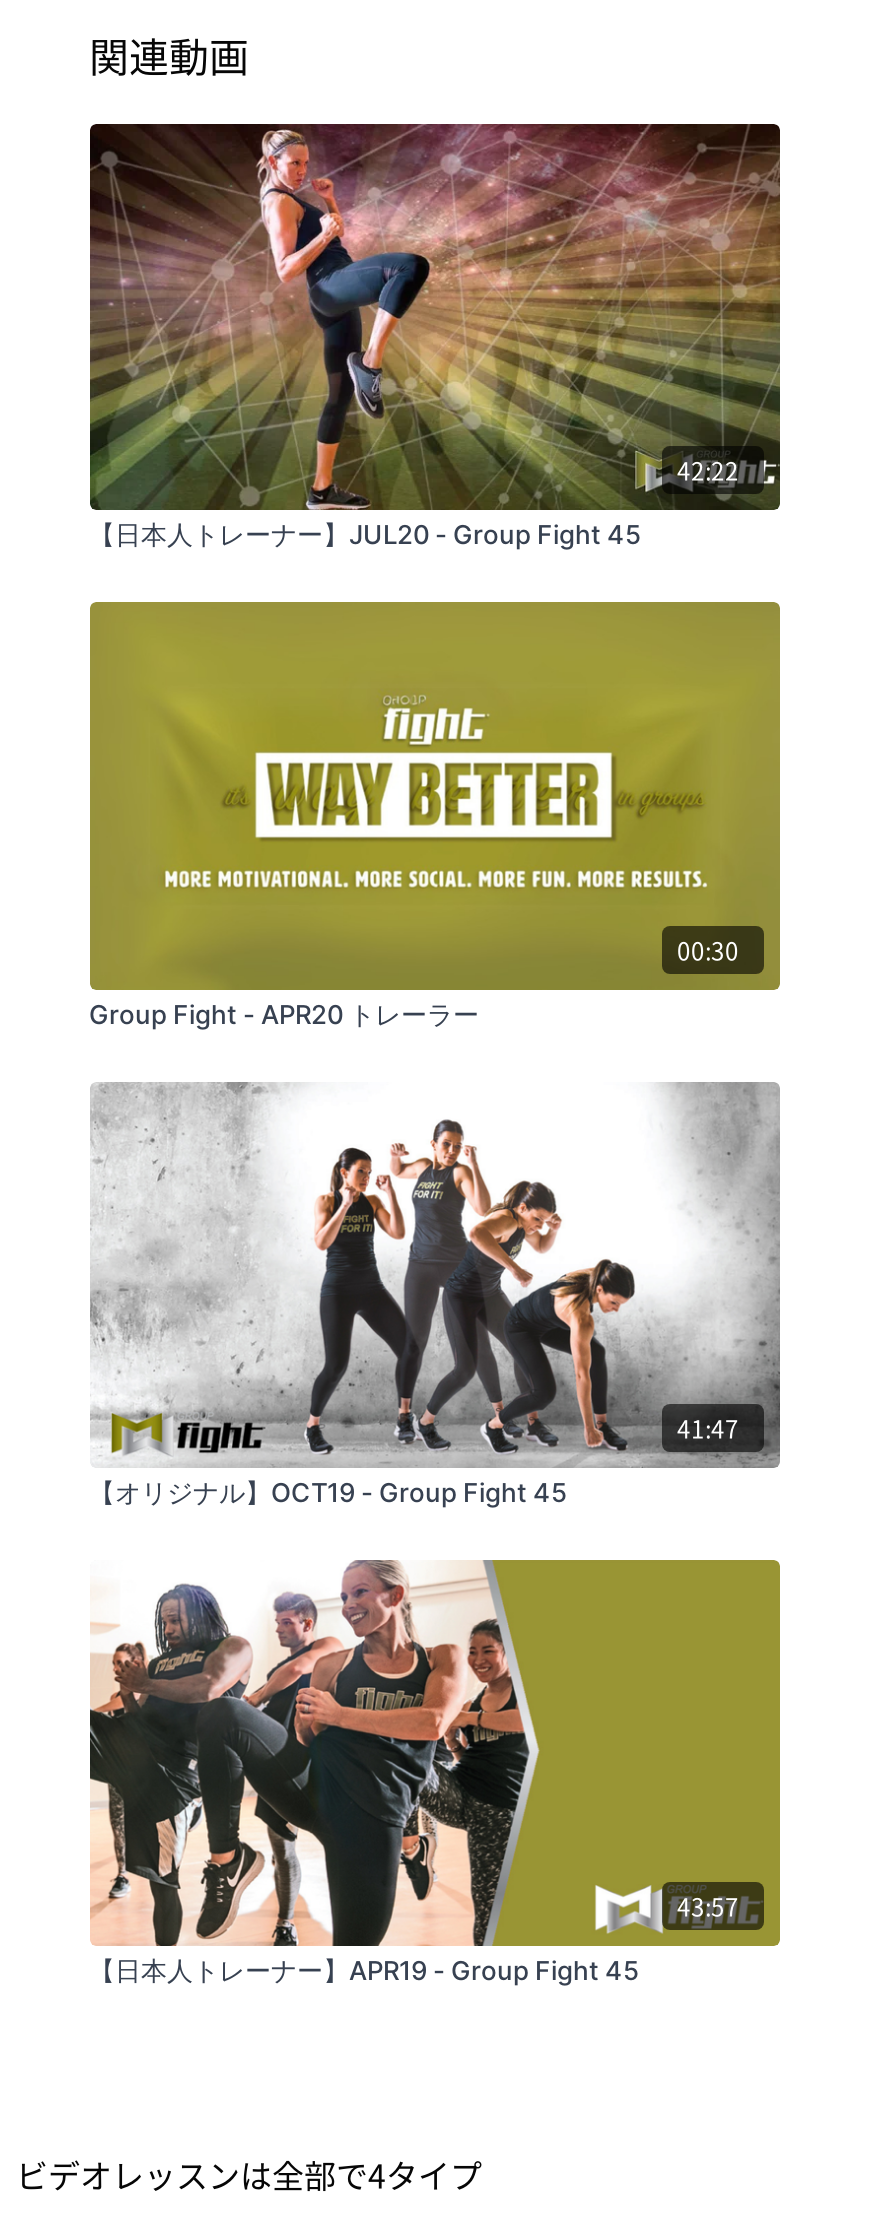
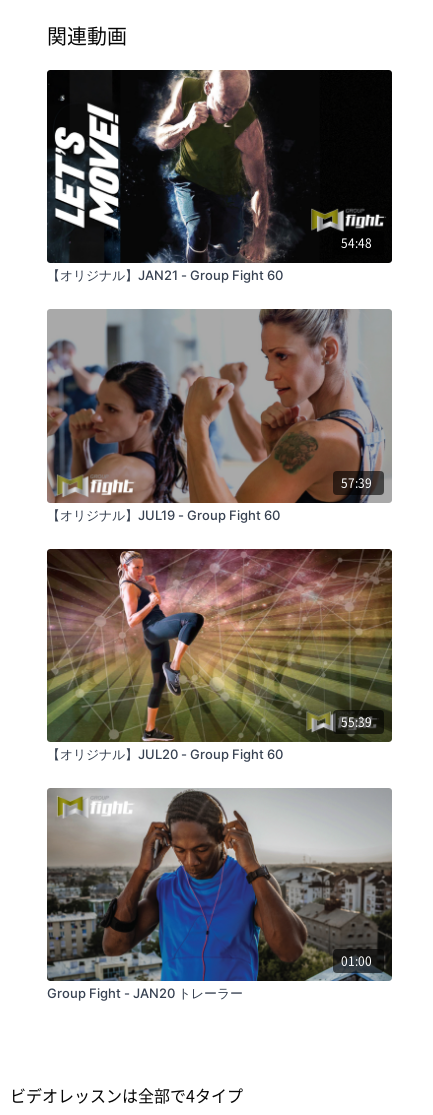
- [image]
- 42:22
+ [image]
+ 54:48

- 【日本人トレーナー】JUL20 - Group Fight 45
+ 【オリジナル】JAN21 - Group Fight 60

- [image]
- 00:30
+ [image]
+ 57:39

- Group Fight - APR20 トレーラー
+ 【オリジナル】JUL19 - Group Fight 60

- [image]
- 41:47
+ [image]
+ 55:39

- 【オリジナル】OCT19 - Group Fight 45
+ 【オリジナル】JUL20 - Group Fight 60

- [image]
- 43:57
+ [image]
+ 01:00

- 【日本人トレーナー】APR19 - Group Fight 45
+ Group Fight - JAN20 トレーラー
